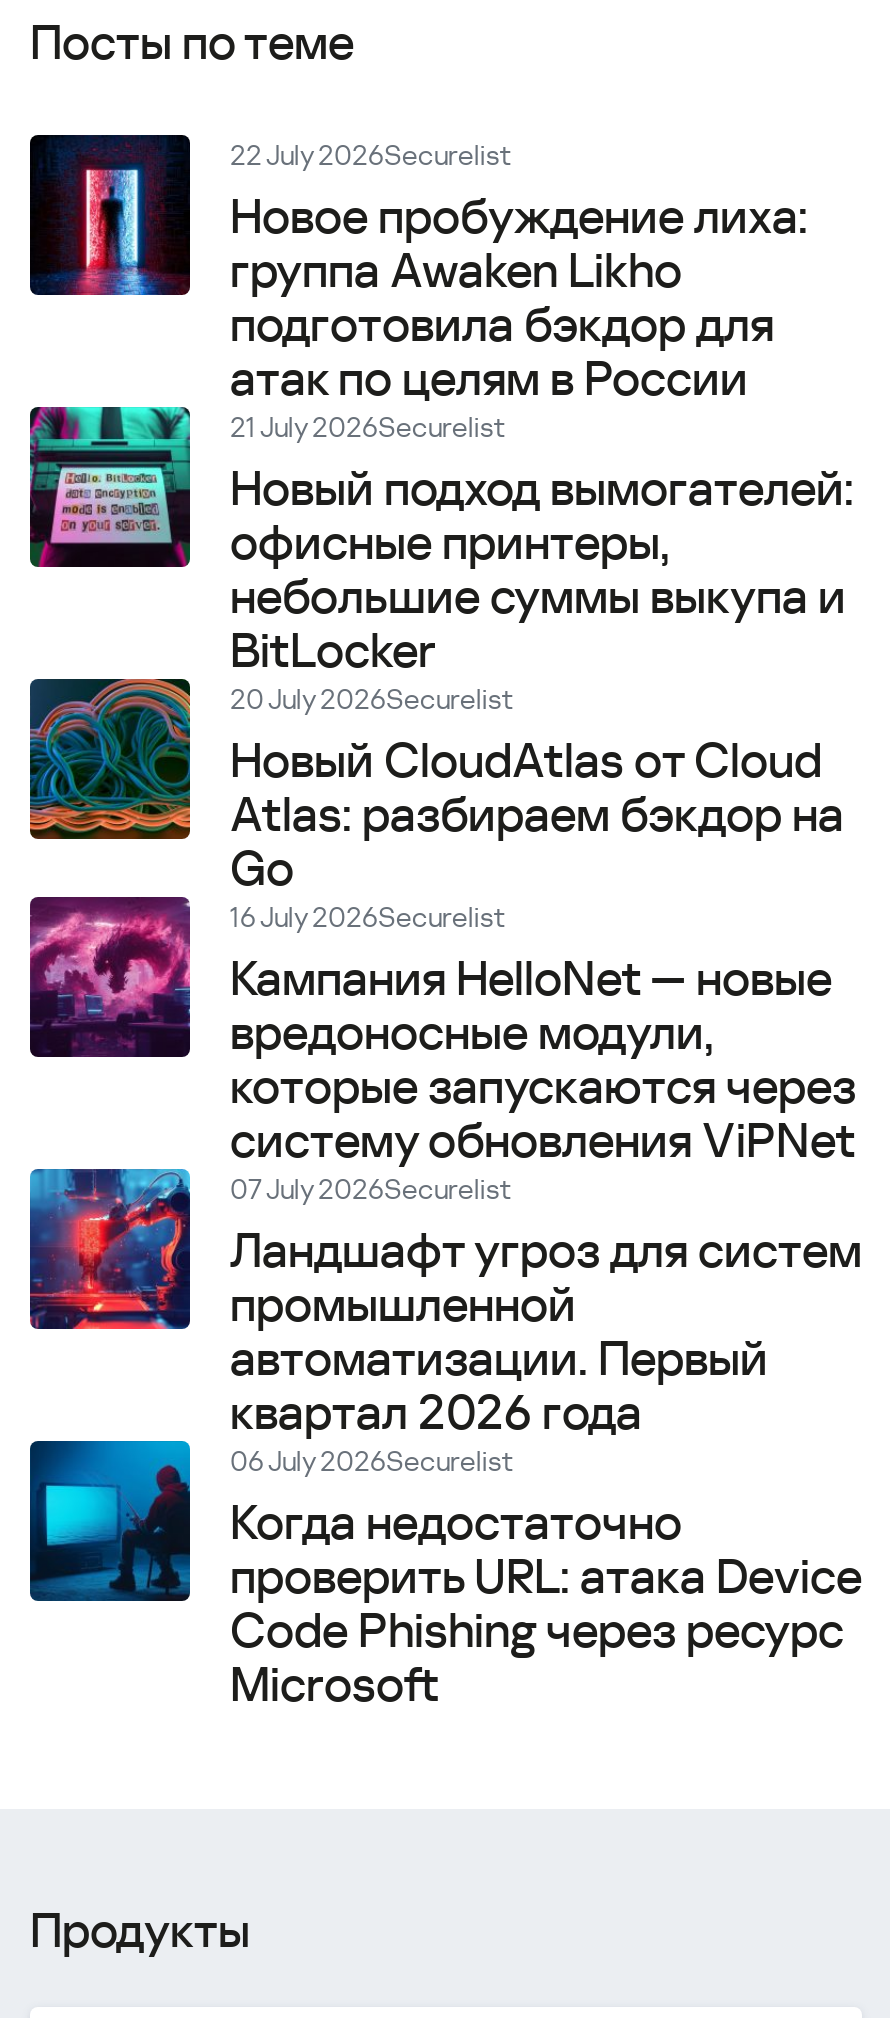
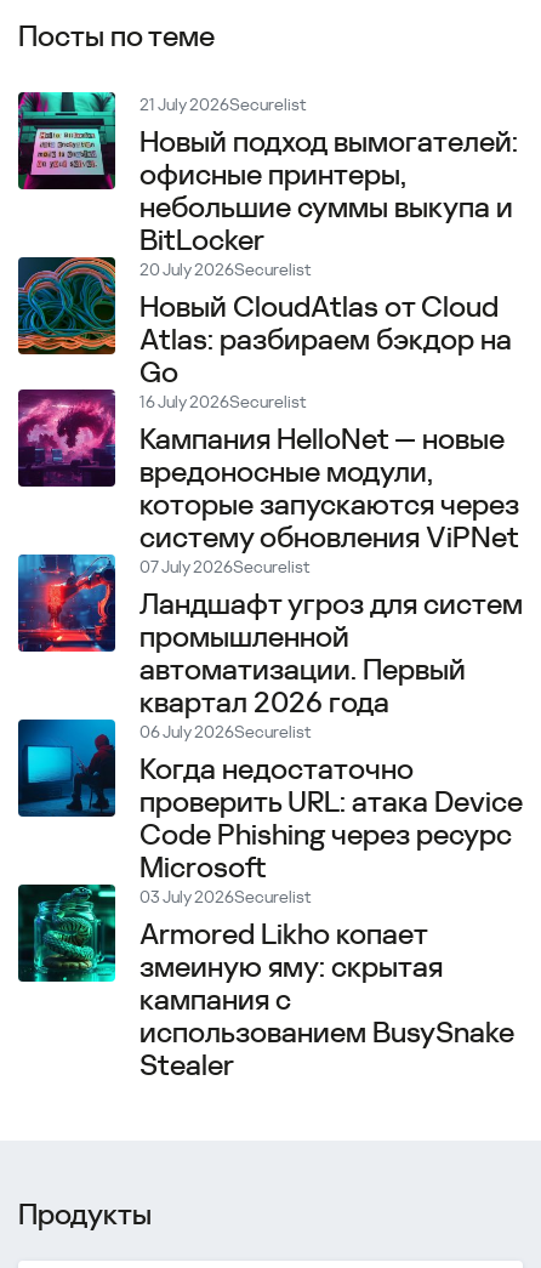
- [image]
- 22 July 2026Securelist
- Новое пробуждение лиха:
- группа Awaken Likho
- подготовила бэкдор для
- атак по целям в России

moved up: [image] | 21 July 2026Securelist | Новый подход вымогателей: | ... | Code Phishing через ресурс | Microsoft

+ [image]
+ 03 July 2026Securelist
+ Armored Likho копает
+ змеиную яму: скрытая
+ кампания с
+ использованием BusySnake
+ Stealer
